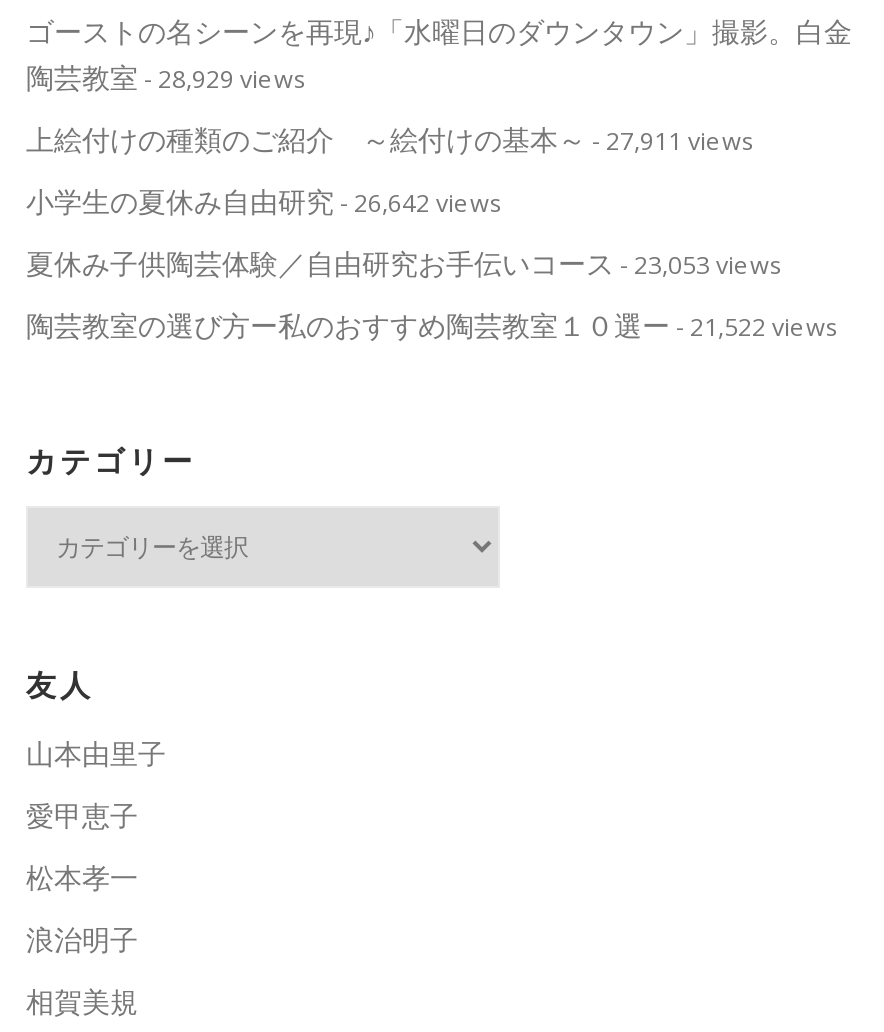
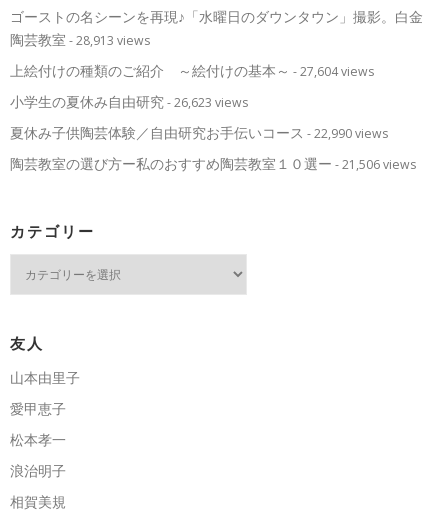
- 陶芸教室- 28,929 views
+ 陶芸教室- 28,913 views

- 上絵付けの種類のご紹介 ～絵付けの基本～- 27,911 views
+ 上絵付けの種類のご紹介 ～絵付けの基本～- 27,604 views

- 小学生の夏休み自由研究- 26,642 views
+ 小学生の夏休み自由研究- 26,623 views

- 夏休み子供陶芸体験／自由研究お手伝いコース- 23,053 views
+ 夏休み子供陶芸体験／自由研究お手伝いコース- 22,990 views

- 陶芸教室の選び方ー私のおすすめ陶芸教室１０選ー- 21,522 views
+ 陶芸教室の選び方ー私のおすすめ陶芸教室１０選ー- 21,506 views
